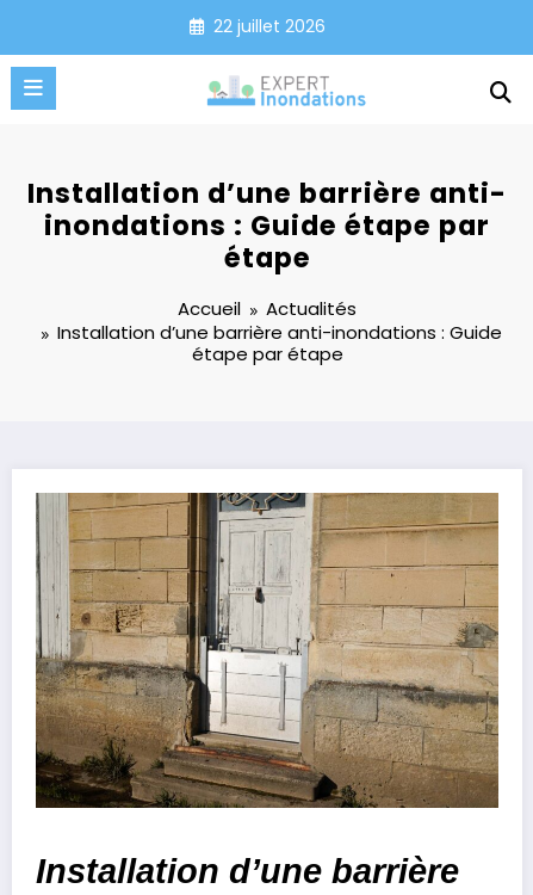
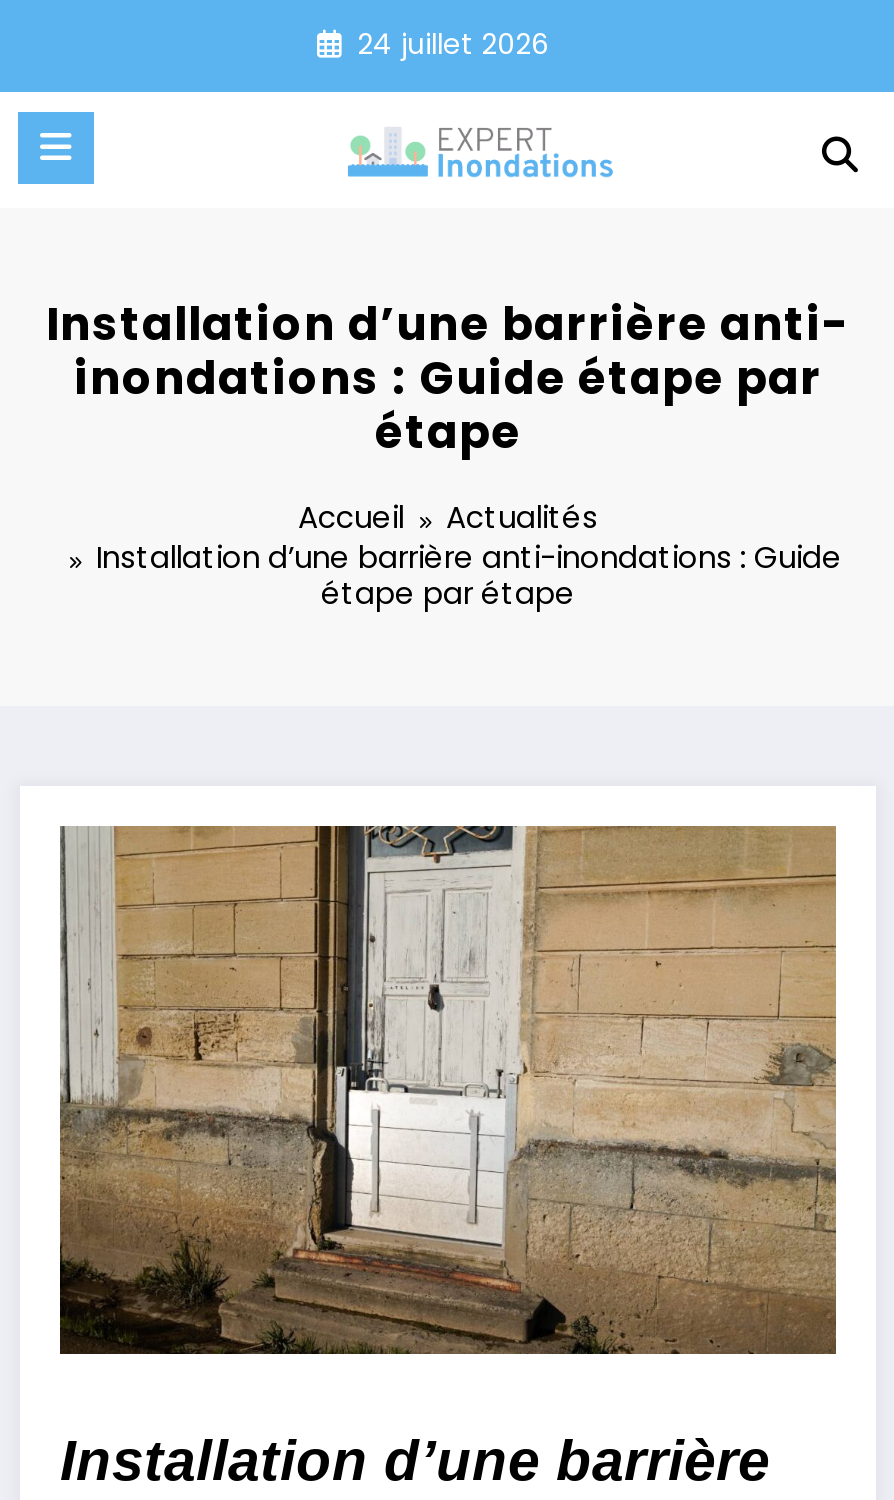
- 22 juillet 2026
+ 24 juillet 2026
